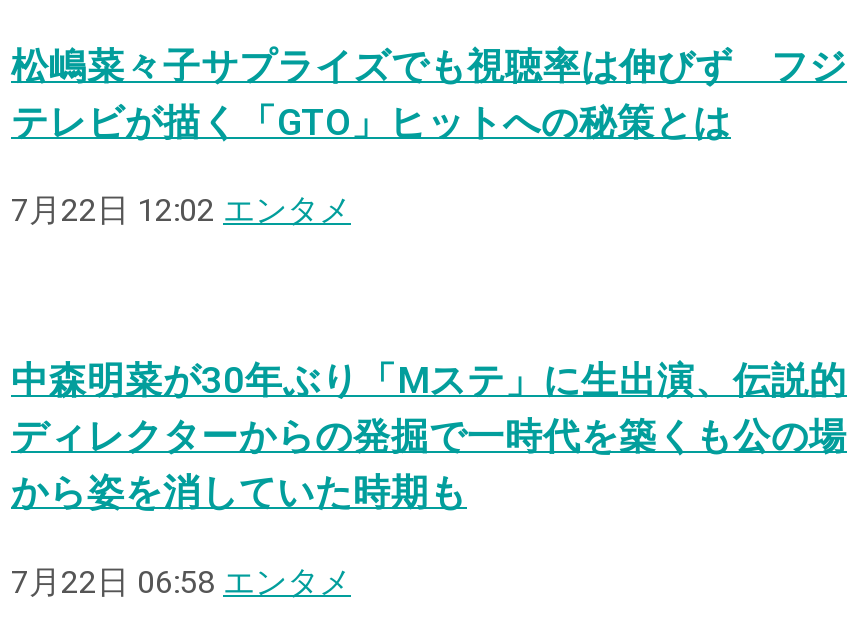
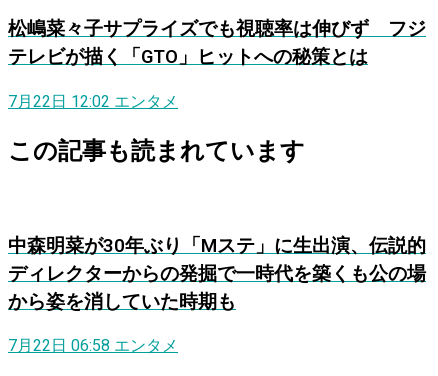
+ この記事も読まれています
